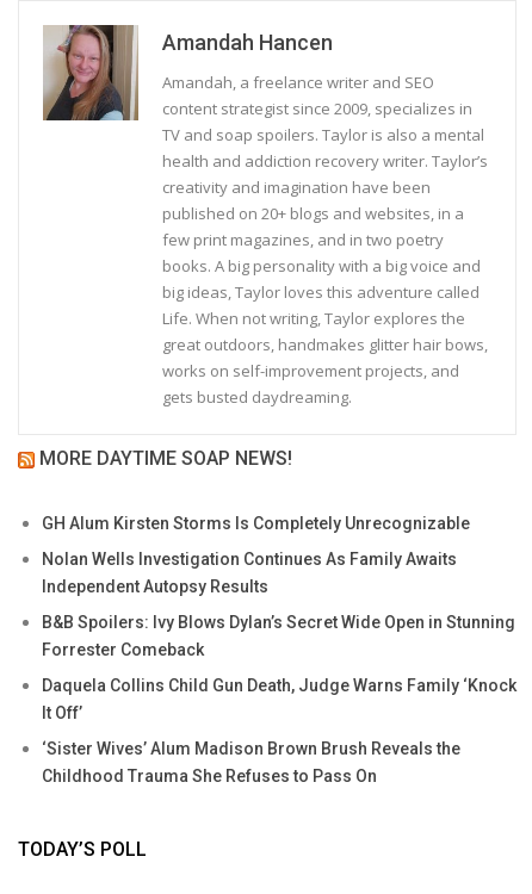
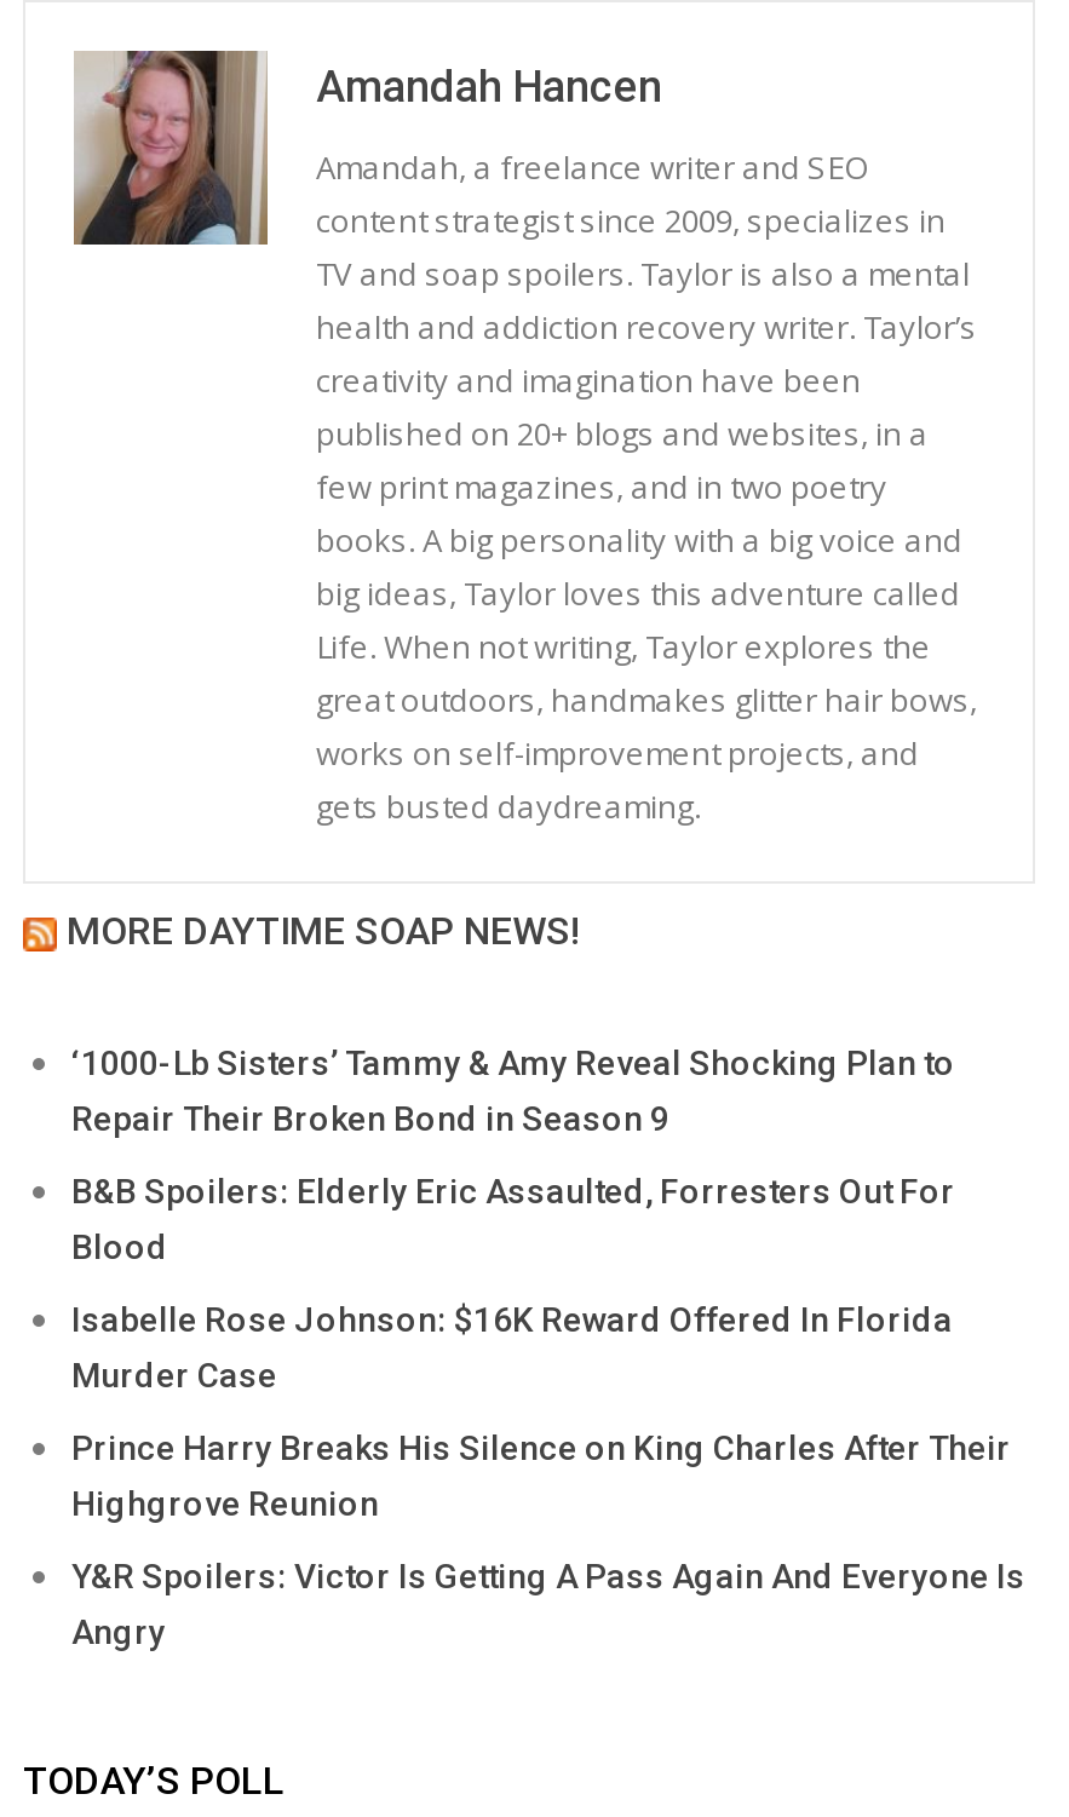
- GH Alum Kirsten Storms Is Completely Unrecognizable
+ ‘1000-Lb Sisters’ Tammy & Amy Reveal Shocking Plan to
+ Repair Their Broken Bond in Season 9

- Nolan Wells Investigation Continues As Family Awaits
- Independent Autopsy Results
+ B&B Spoilers: Elderly Eric Assaulted, Forresters Out For
+ Blood

- B&B Spoilers: Ivy Blows Dylan’s Secret Wide Open in Stunning
- Forrester Comeback
+ Isabelle Rose Johnson: $16K Reward Offered In Florida
+ Murder Case

- Daquela Collins Child Gun Death, Judge Warns Family ‘Knock
- It Off’
+ Prince Harry Breaks His Silence on King Charles After Their
+ Highgrove Reunion

- ‘Sister Wives’ Alum Madison Brown Brush Reveals the
- Childhood Trauma She Refuses to Pass On
+ Y&R Spoilers: Victor Is Getting A Pass Again And Everyone Is
+ Angry
